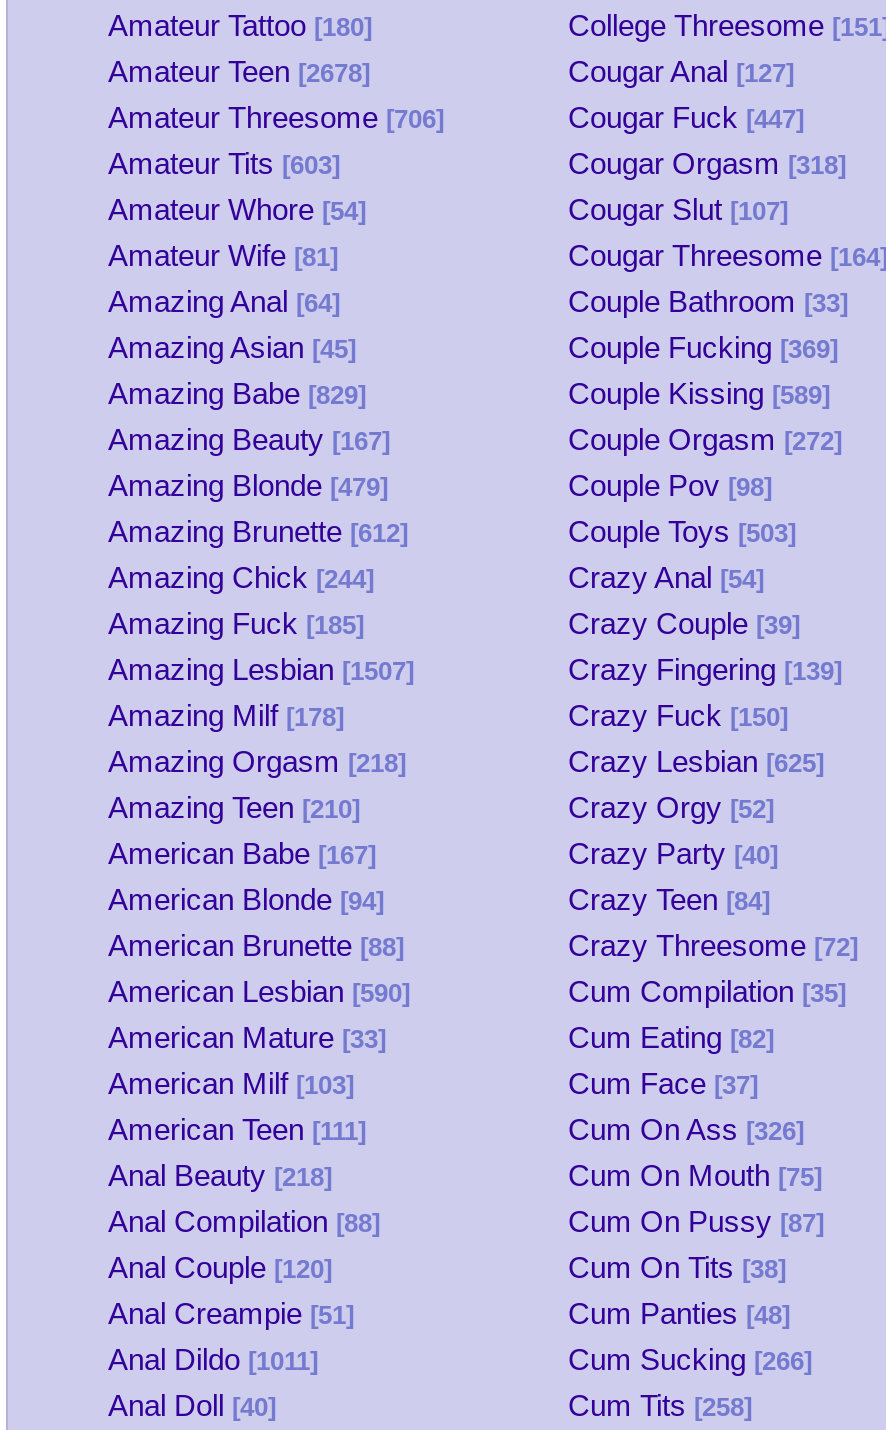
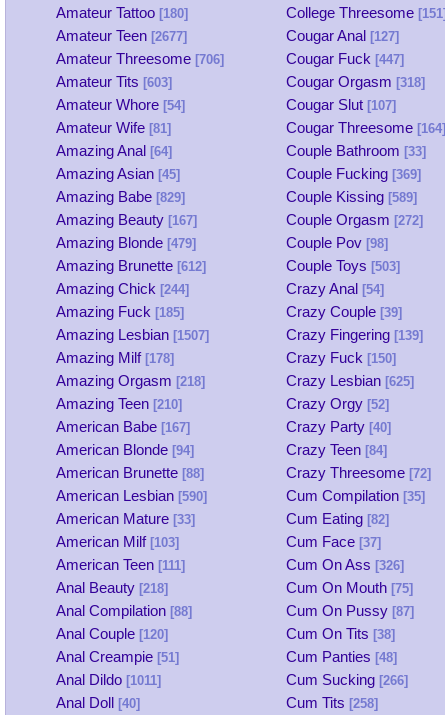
- Amateur Teen [2678]
+ Amateur Teen [2677]
